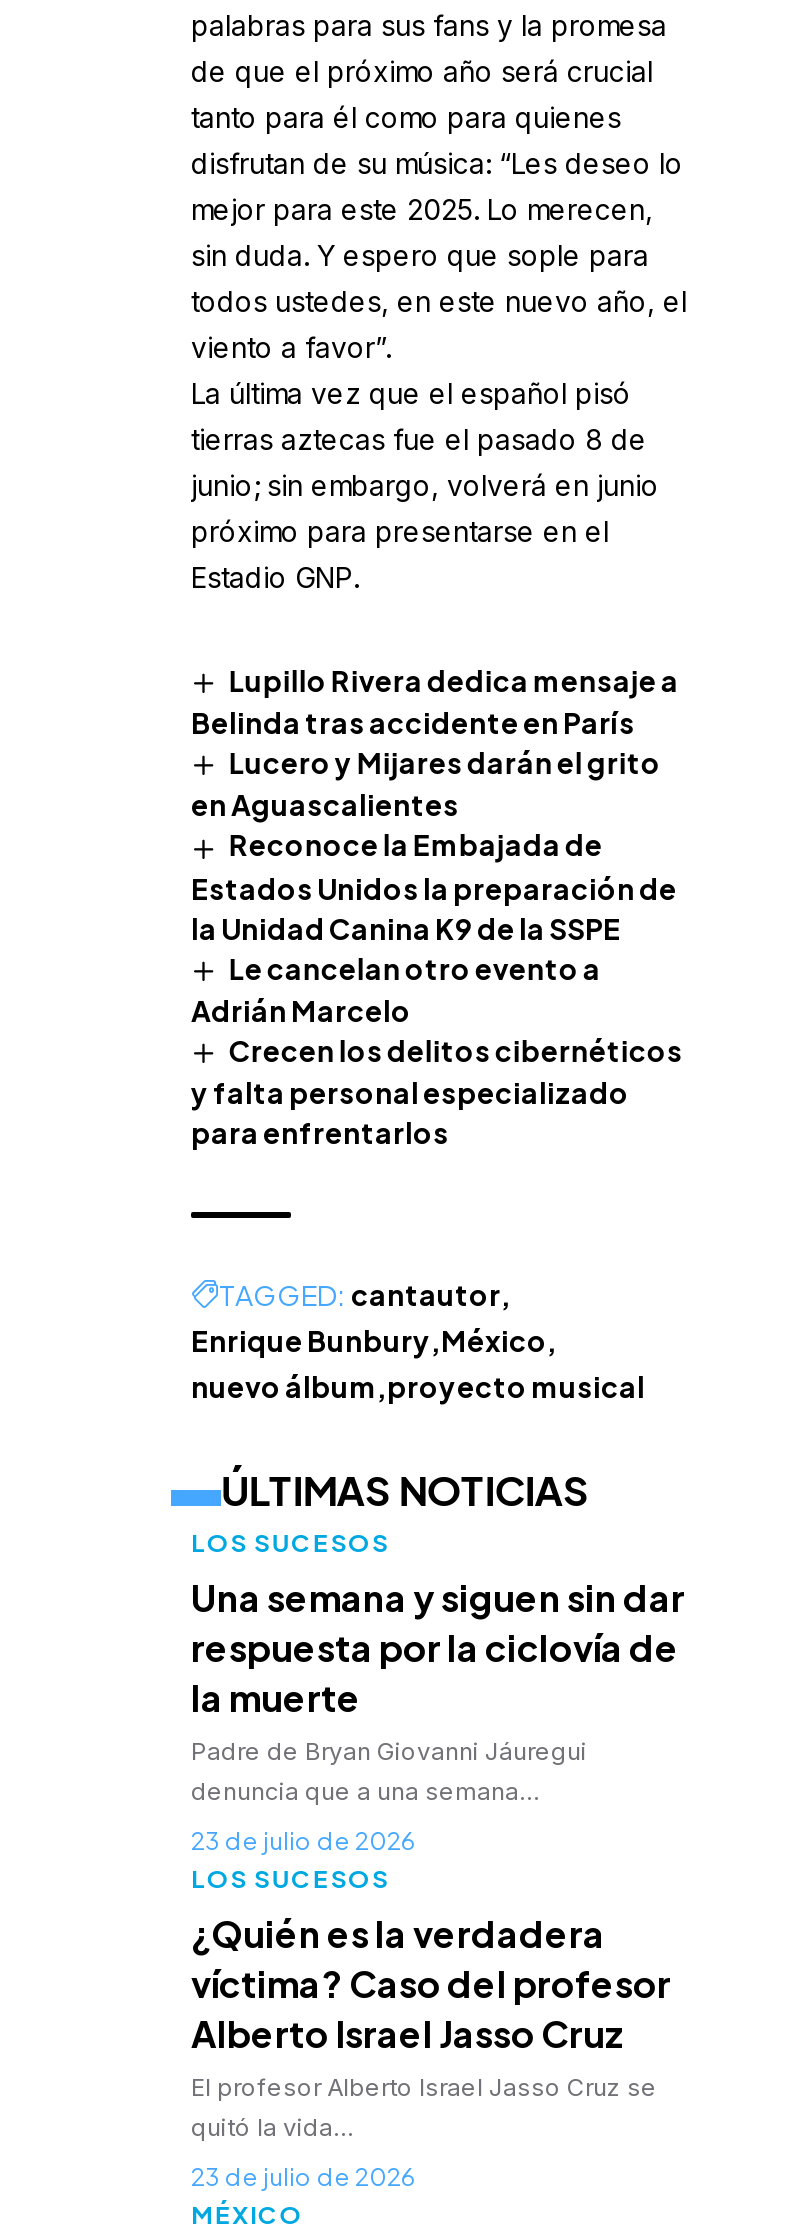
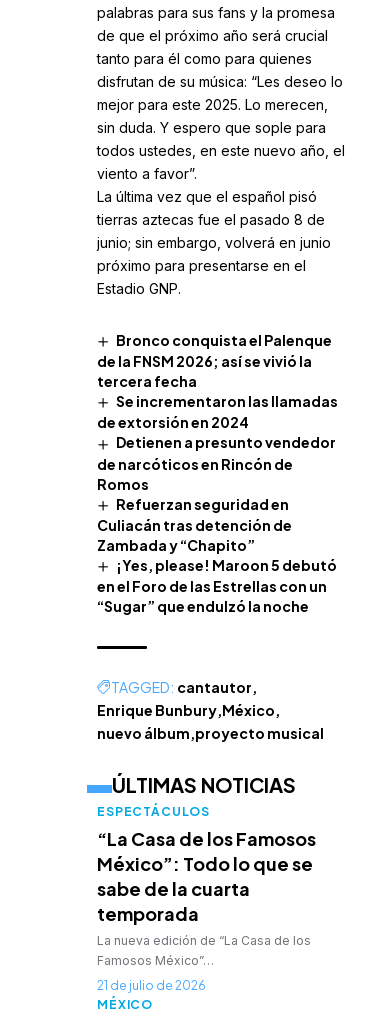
- Lupillo Rivera dedica mensaje a
- Belinda tras accidente en París
- Lucero y Mijares darán el grito
- en Aguascalientes
- Reconoce la Embajada de
- Estados Unidos la preparación de
- la Unidad Canina K9 de la SSPE
- Le cancelan otro evento a
- Adrián Marcelo
- Crecen los delitos cibernéticos
- y falta personal especializado
- para enfrentarlos
+ Bronco conquista el Palenque
+ de la FNSM 2026; así se vivió la
+ tercera fecha
+ Se incrementaron las llamadas
+ de extorsión en 2024
+ Detienen a presunto vendedor
+ de narcóticos en Rincón de
+ Romos
+ Refuerzan seguridad en
+ Culiacán tras detención de
+ Zambada y “Chapito”
+ ¡Yes, please! Maroon 5 debutó
+ en el Foro de las Estrellas con un
+ “Sugar” que endulzó la noche

moved down: TAGGED: cantautor | Enrique Bunbury México | nuevo álbum proyecto musical | ÚLTIMAS NOTICIAS

- LOS SUCESOS
- Una semana y siguen sin dar
- respuesta por la ciclovía de
- la muerte
- Padre de Bryan Giovanni Jáuregui
- denuncia que a una semana…
- 23 de julio de 2026
- LOS SUCESOS
- ¿Quién es la verdadera
- víctima? Caso del profesor
- Alberto Israel Jasso Cruz
- El profesor Alberto Israel Jasso Cruz se
- quitó la vida…
- 23 de julio de 2026
+ ESPECTÁCULOS
+ “La Casa de los Famosos
+ México”: Todo lo que se
+ sabe de la cuarta
+ temporada
+ La nueva edición de “La Casa de los
+ Famosos México”…
+ 21 de julio de 2026
